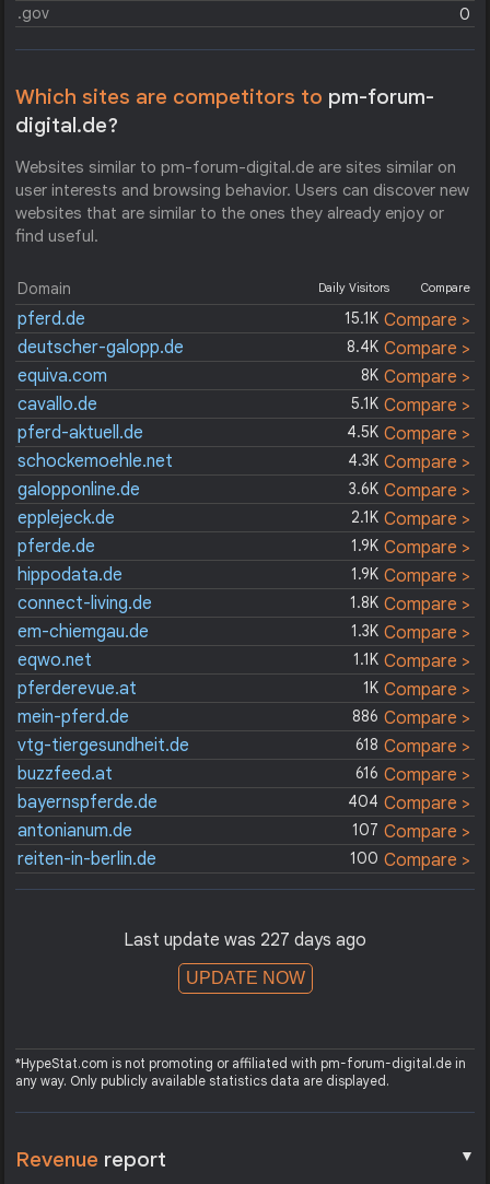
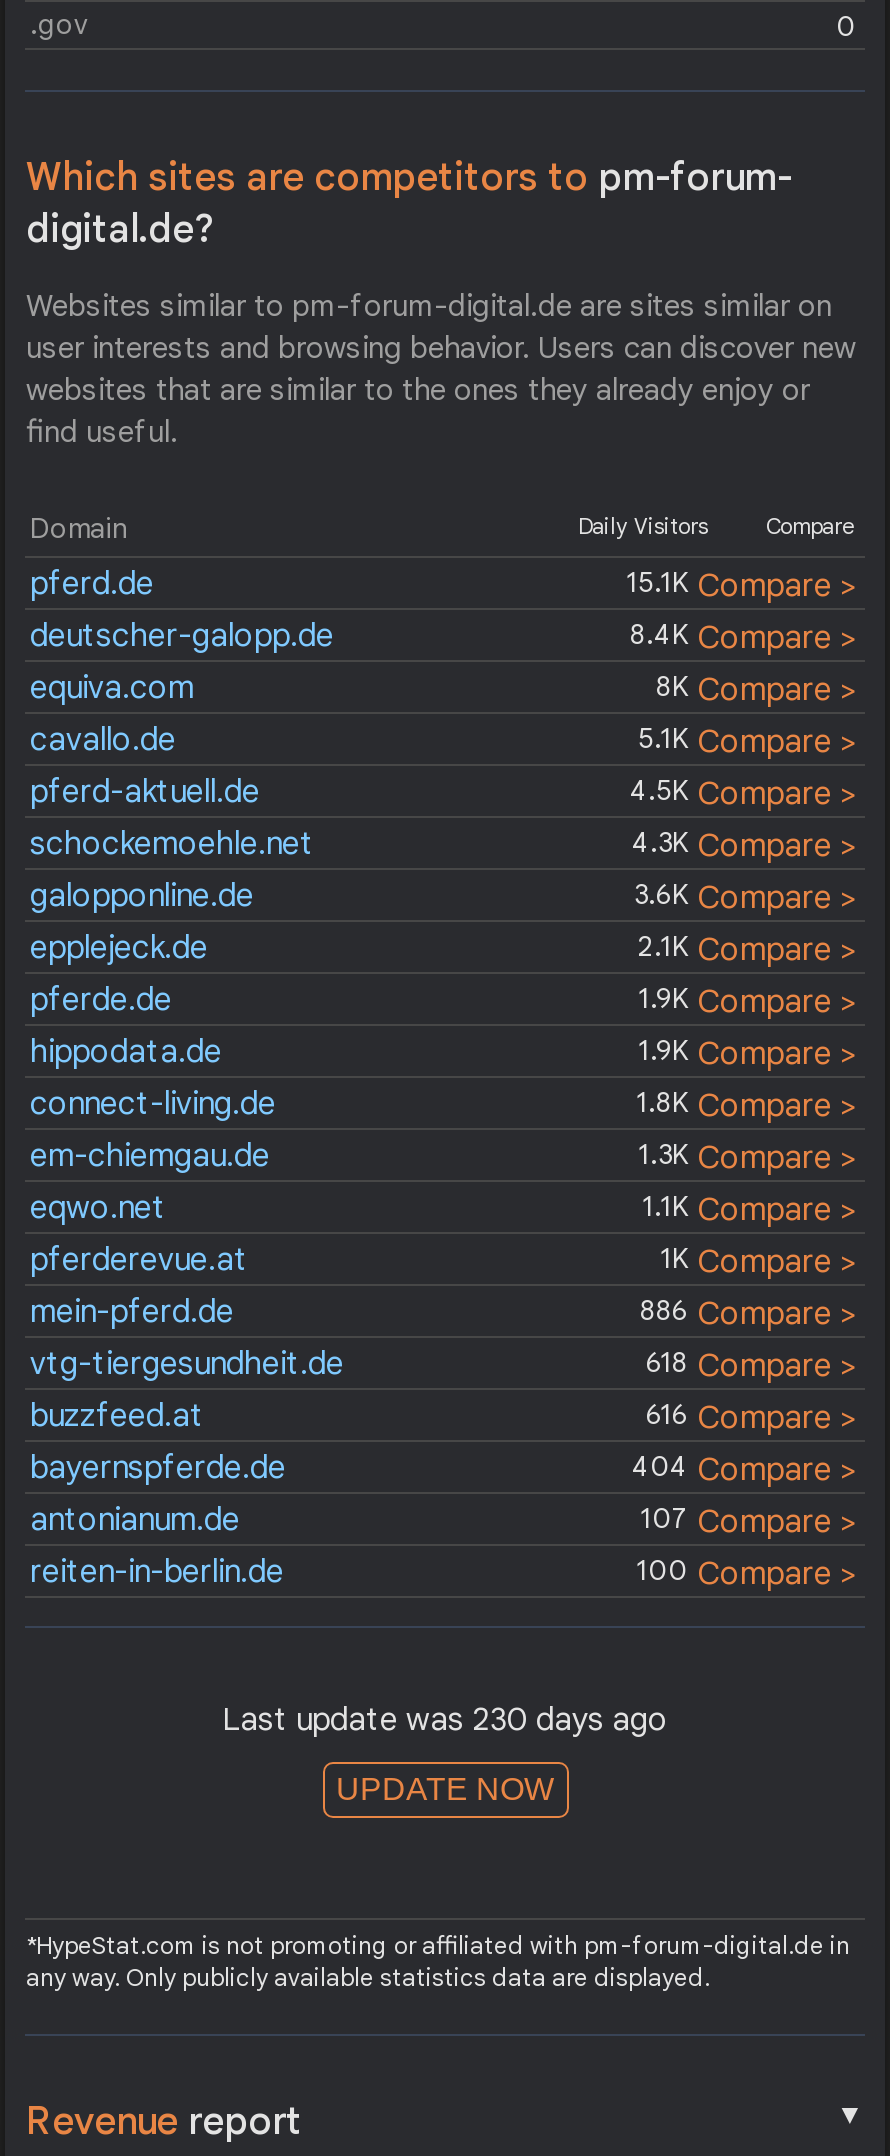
- Last update was 227 days ago
+ Last update was 230 days ago
